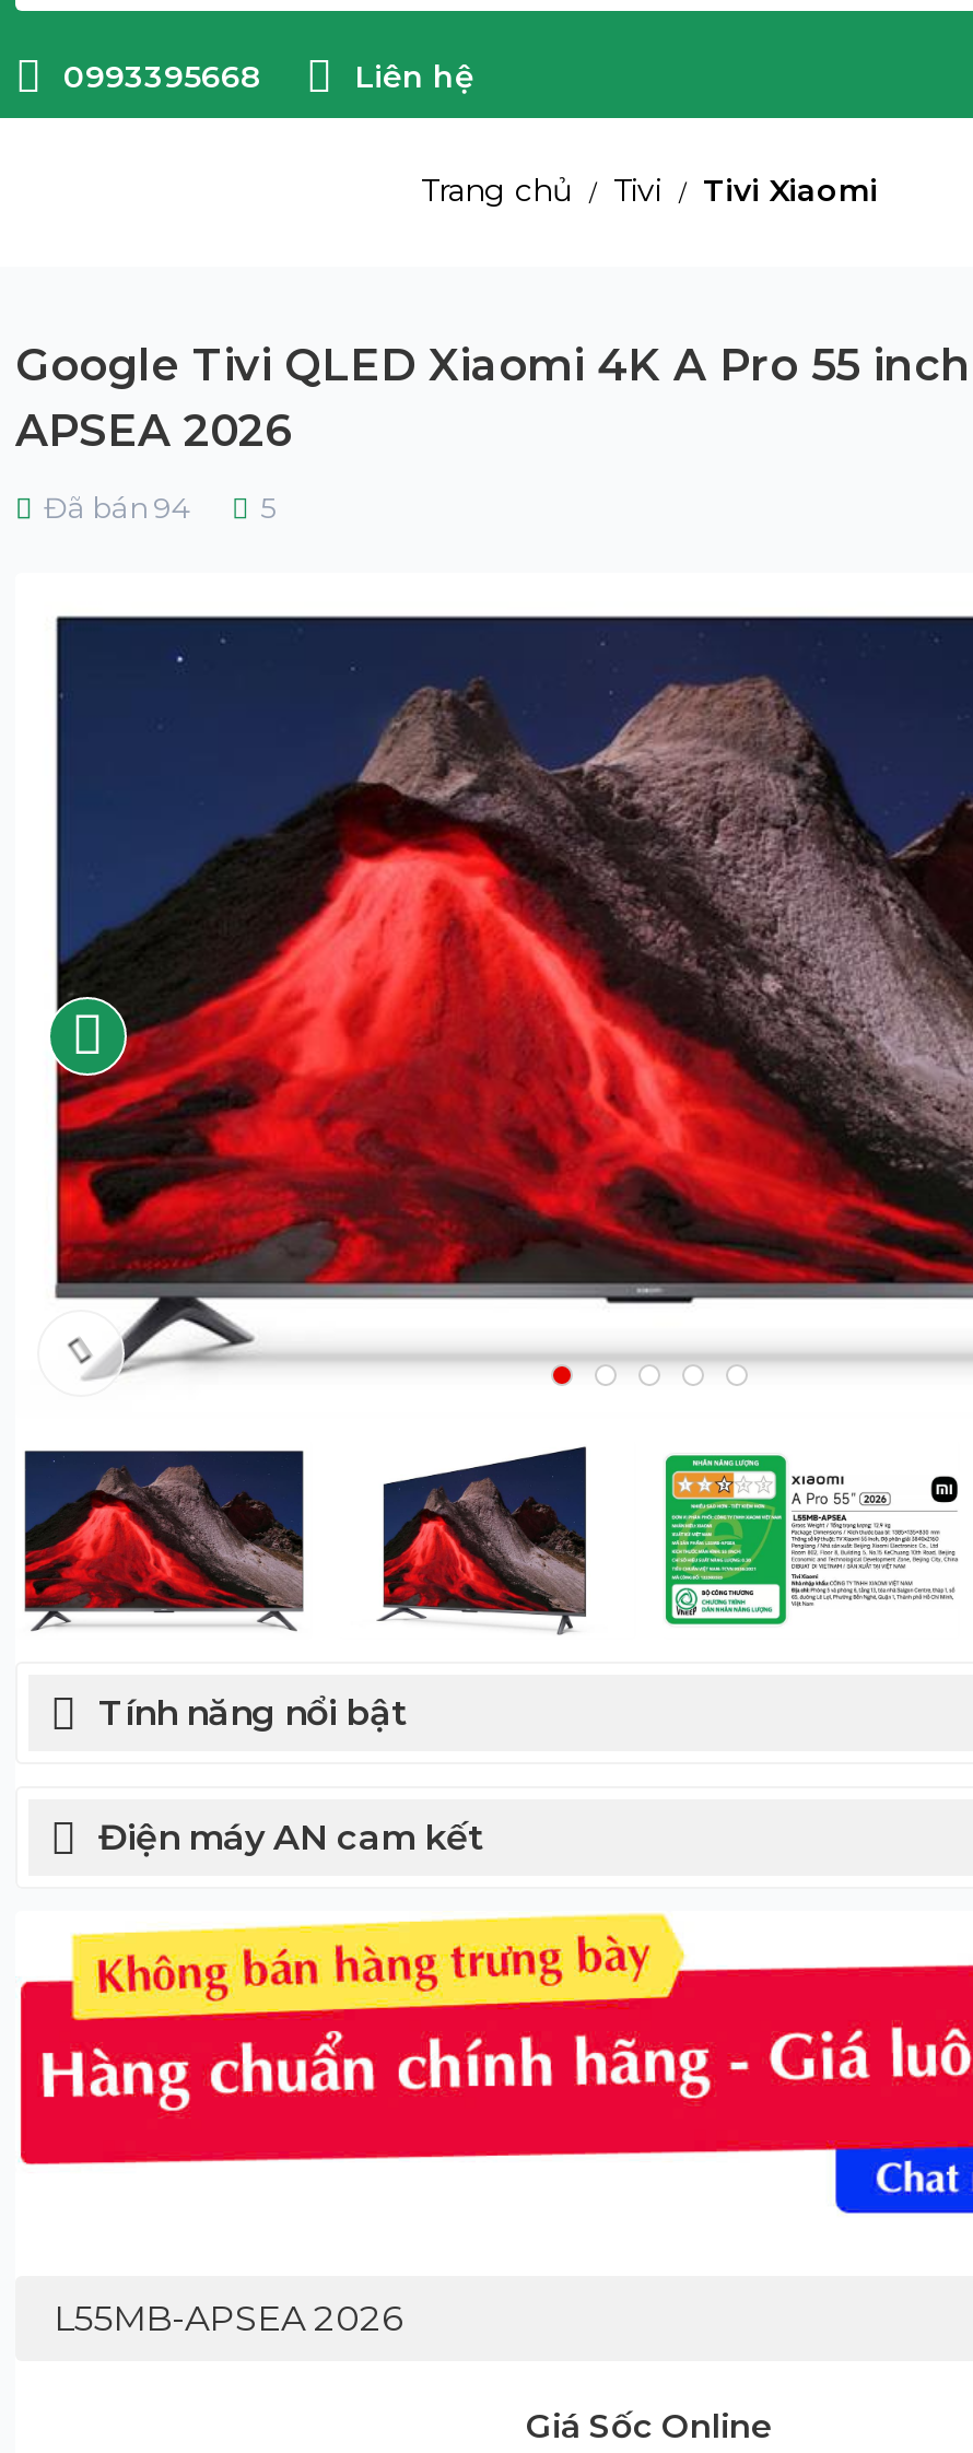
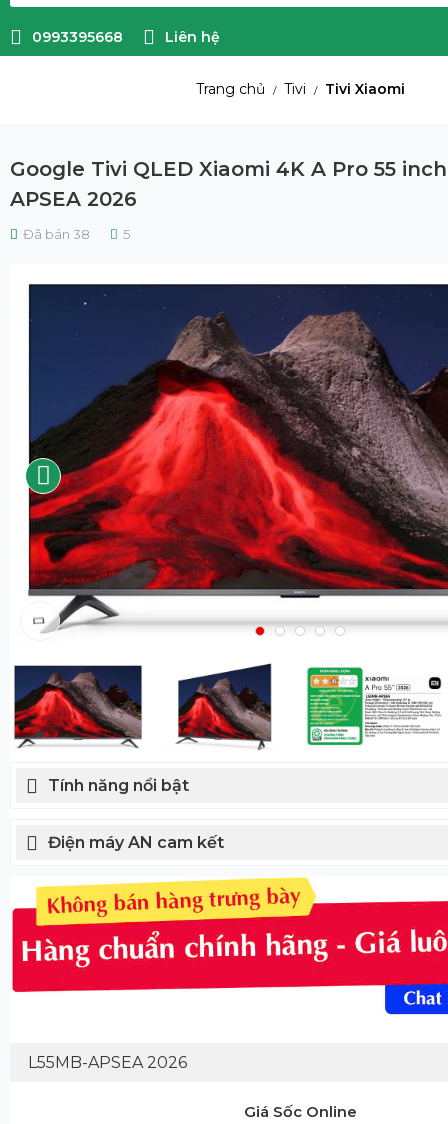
- Đã bán 94
+ Đã bán 38
